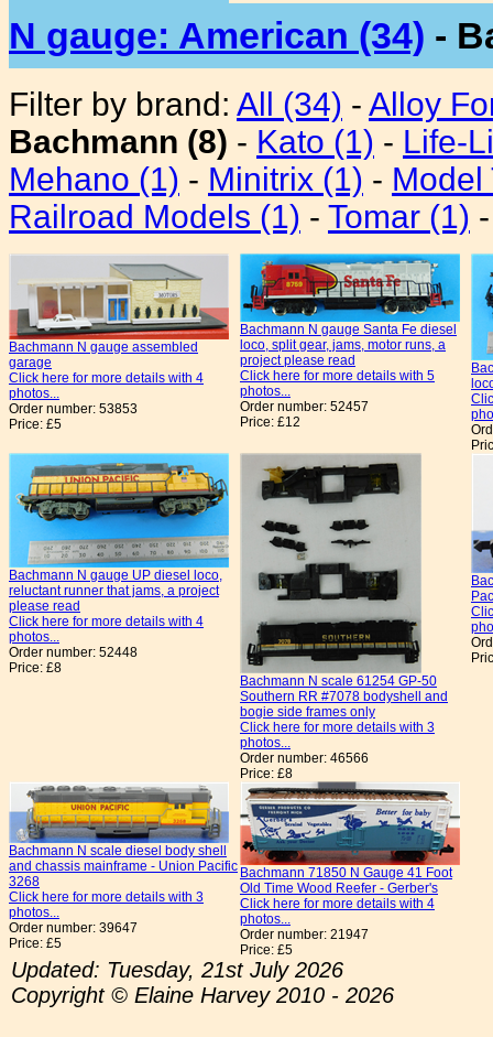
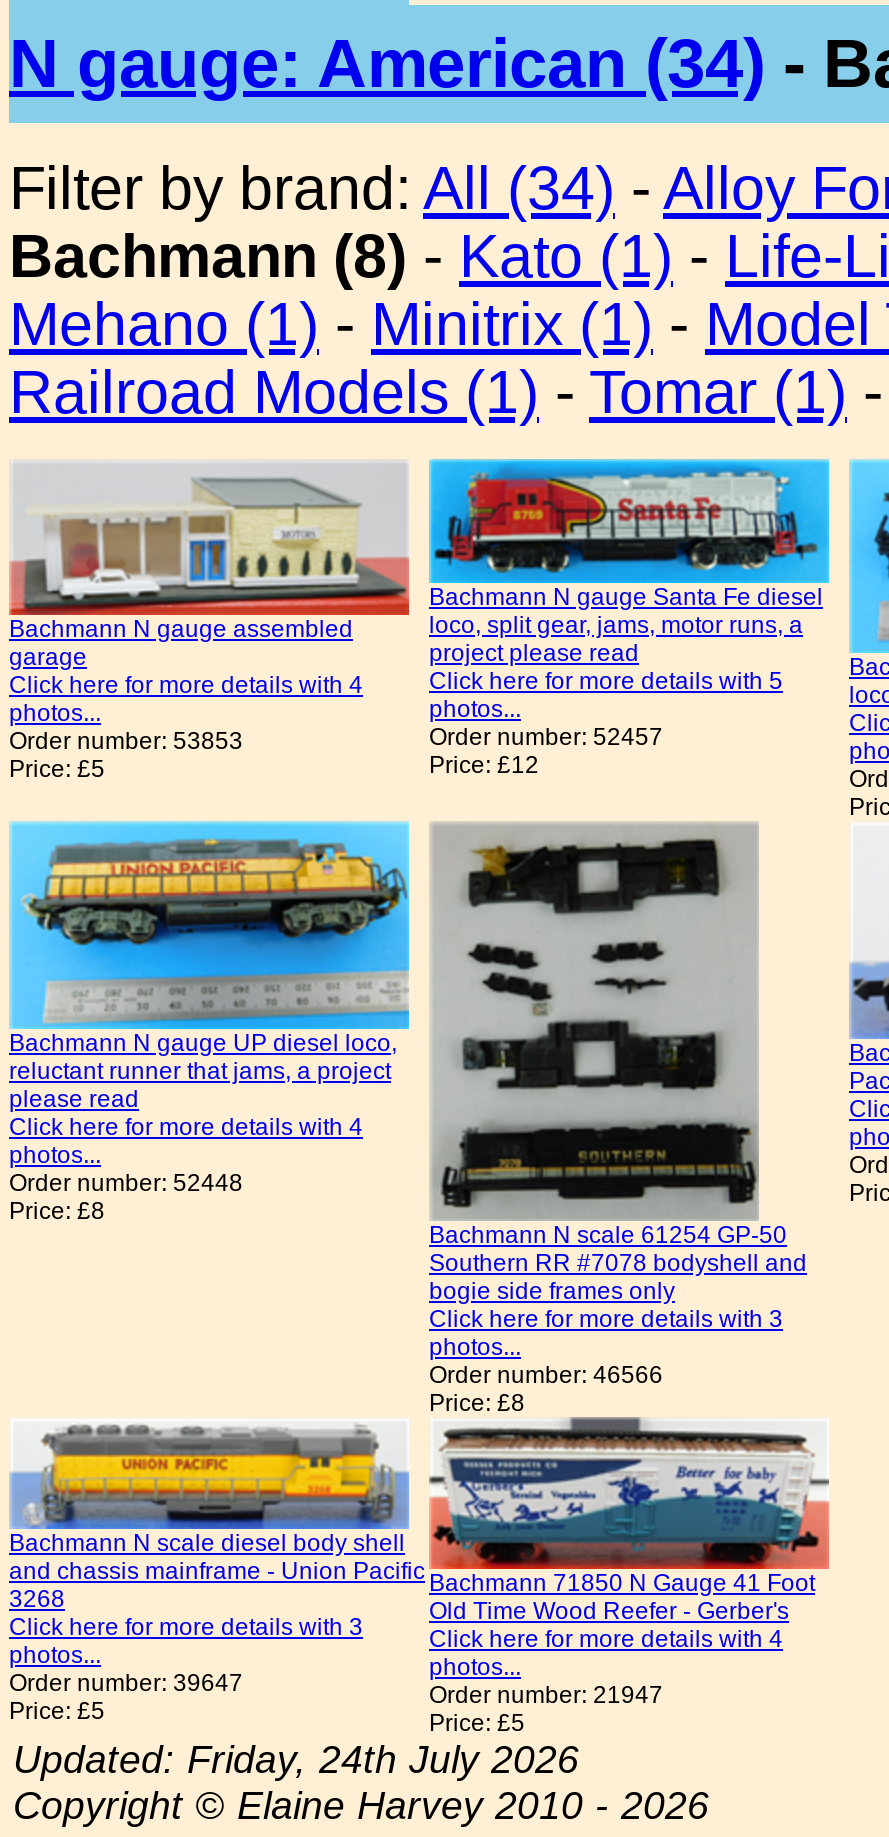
- Updated: Tuesday, 21st July 2026
+ Updated: Friday, 24th July 2026
